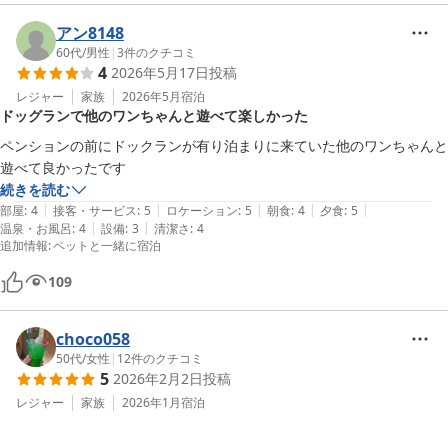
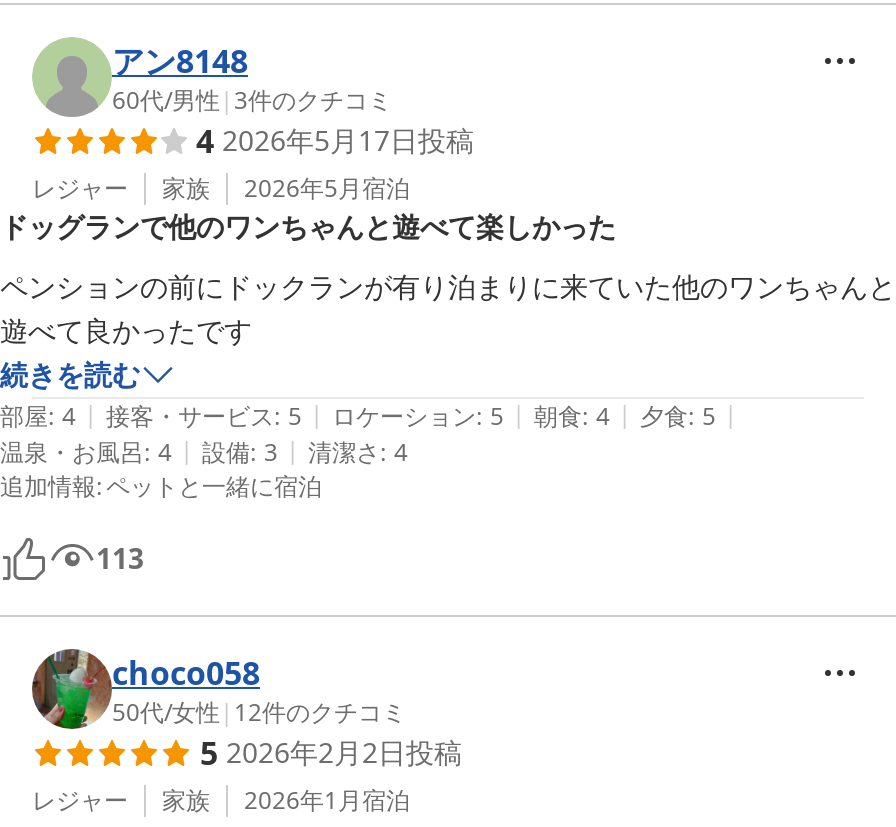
- 109
+ 113
